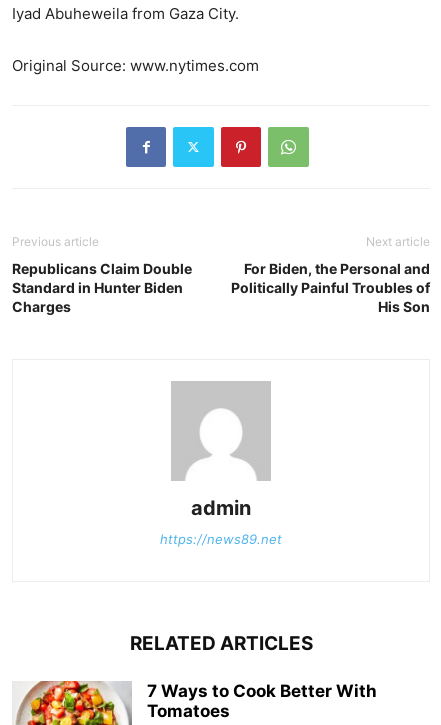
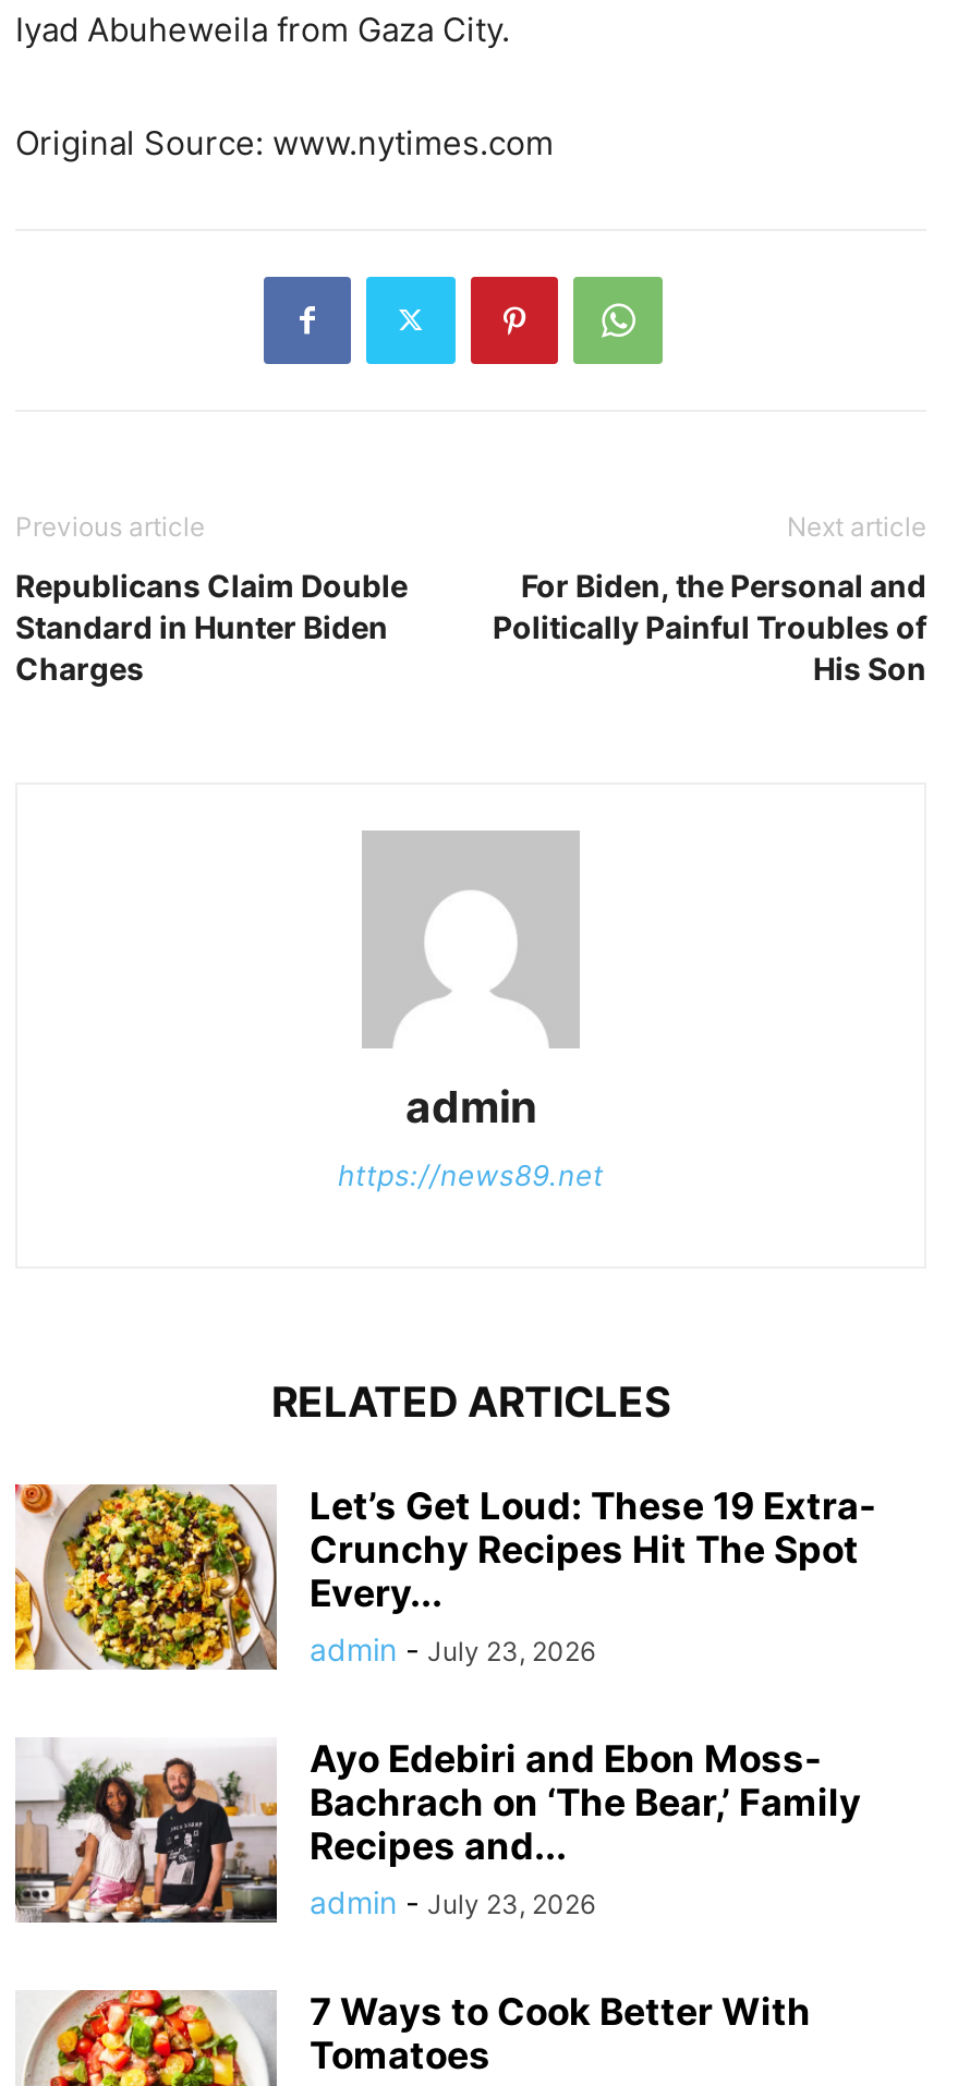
+ [image]
+ Let’s Get Loud: These 19 Extra-
+ Crunchy Recipes Hit The Spot
+ Every...
+ admin - July 23, 2026
+ Ayo Edebiri and Ebon Moss-
+ Bachrach on ‘The Bear,’ Family
+ Recipes and...
+ admin - July 23, 2026

+ [image]
